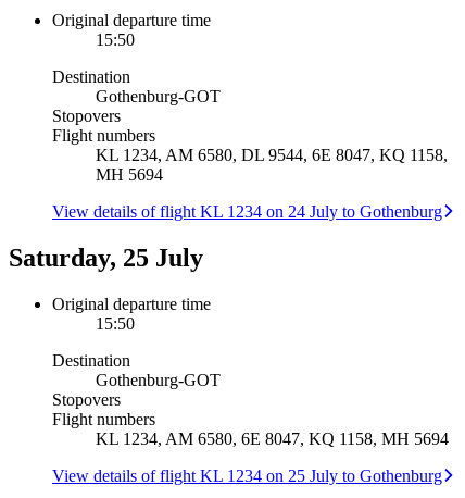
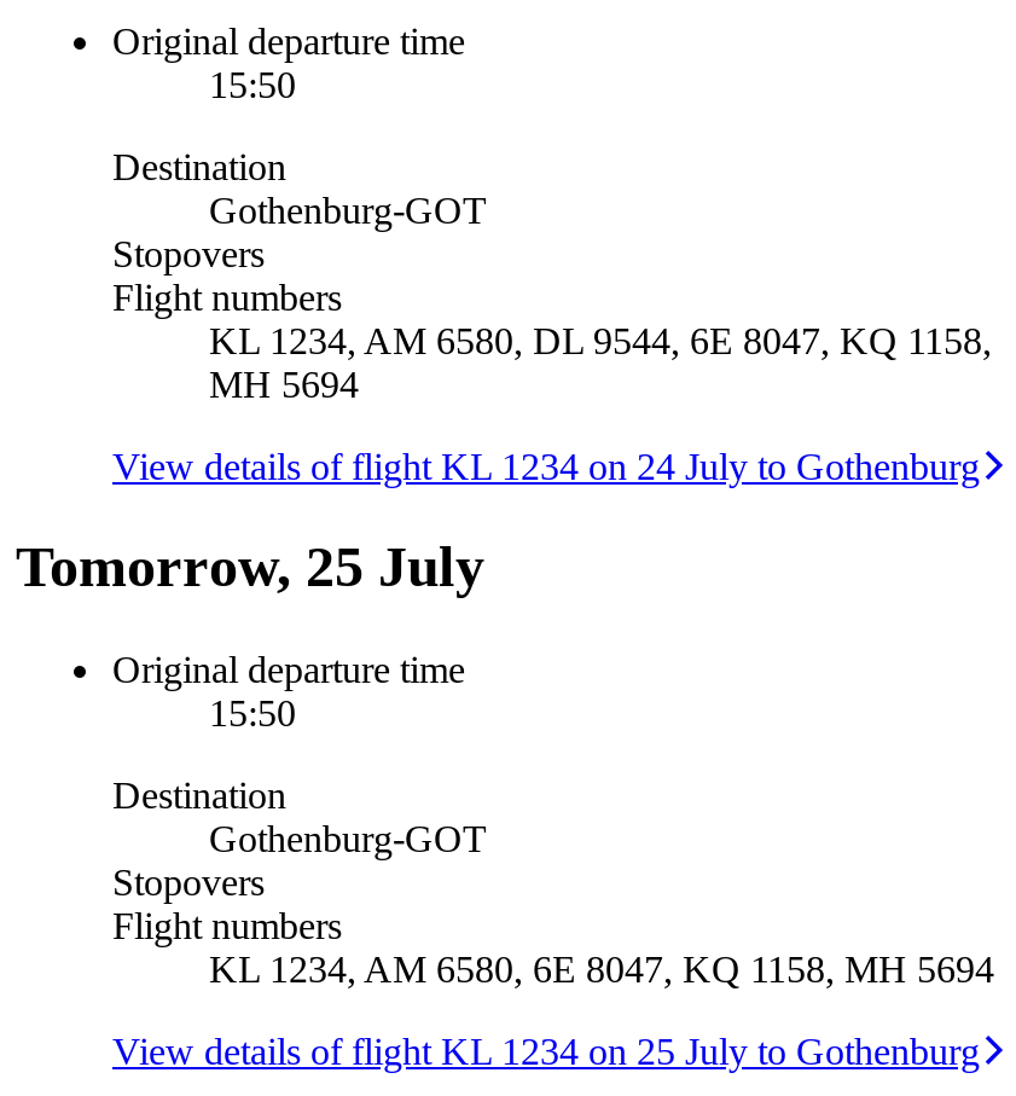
- Saturday, 25 July
+ Tomorrow, 25 July
